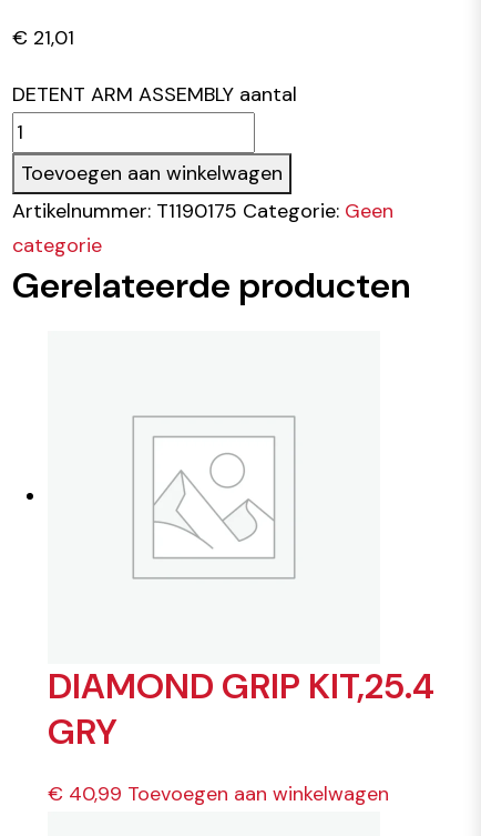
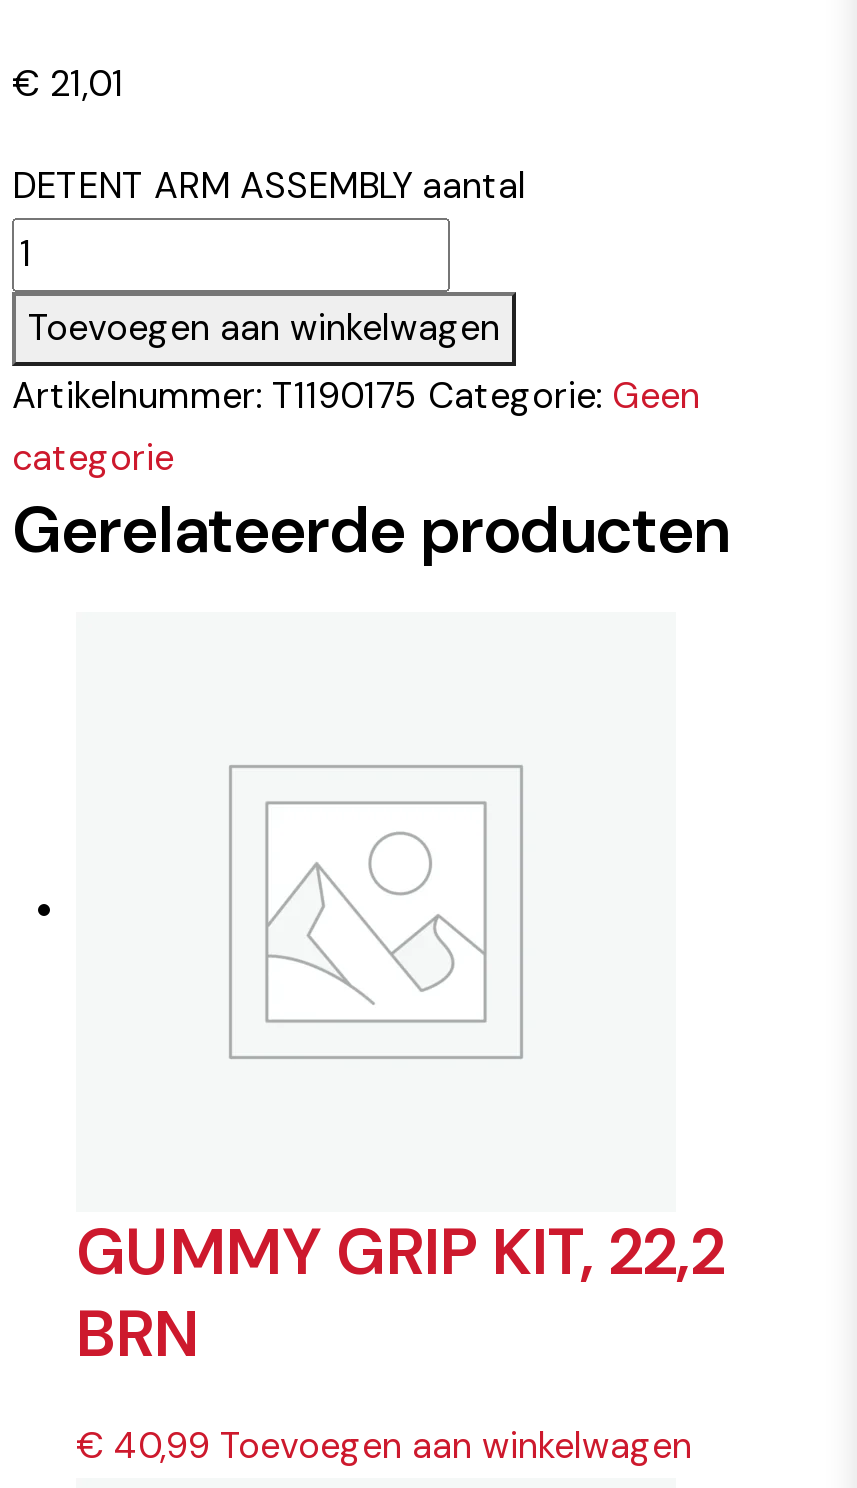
- DIAMOND GRIP KIT,25.4
- GRY
+ GUMMY GRIP KIT, 22,2
+ BRN
